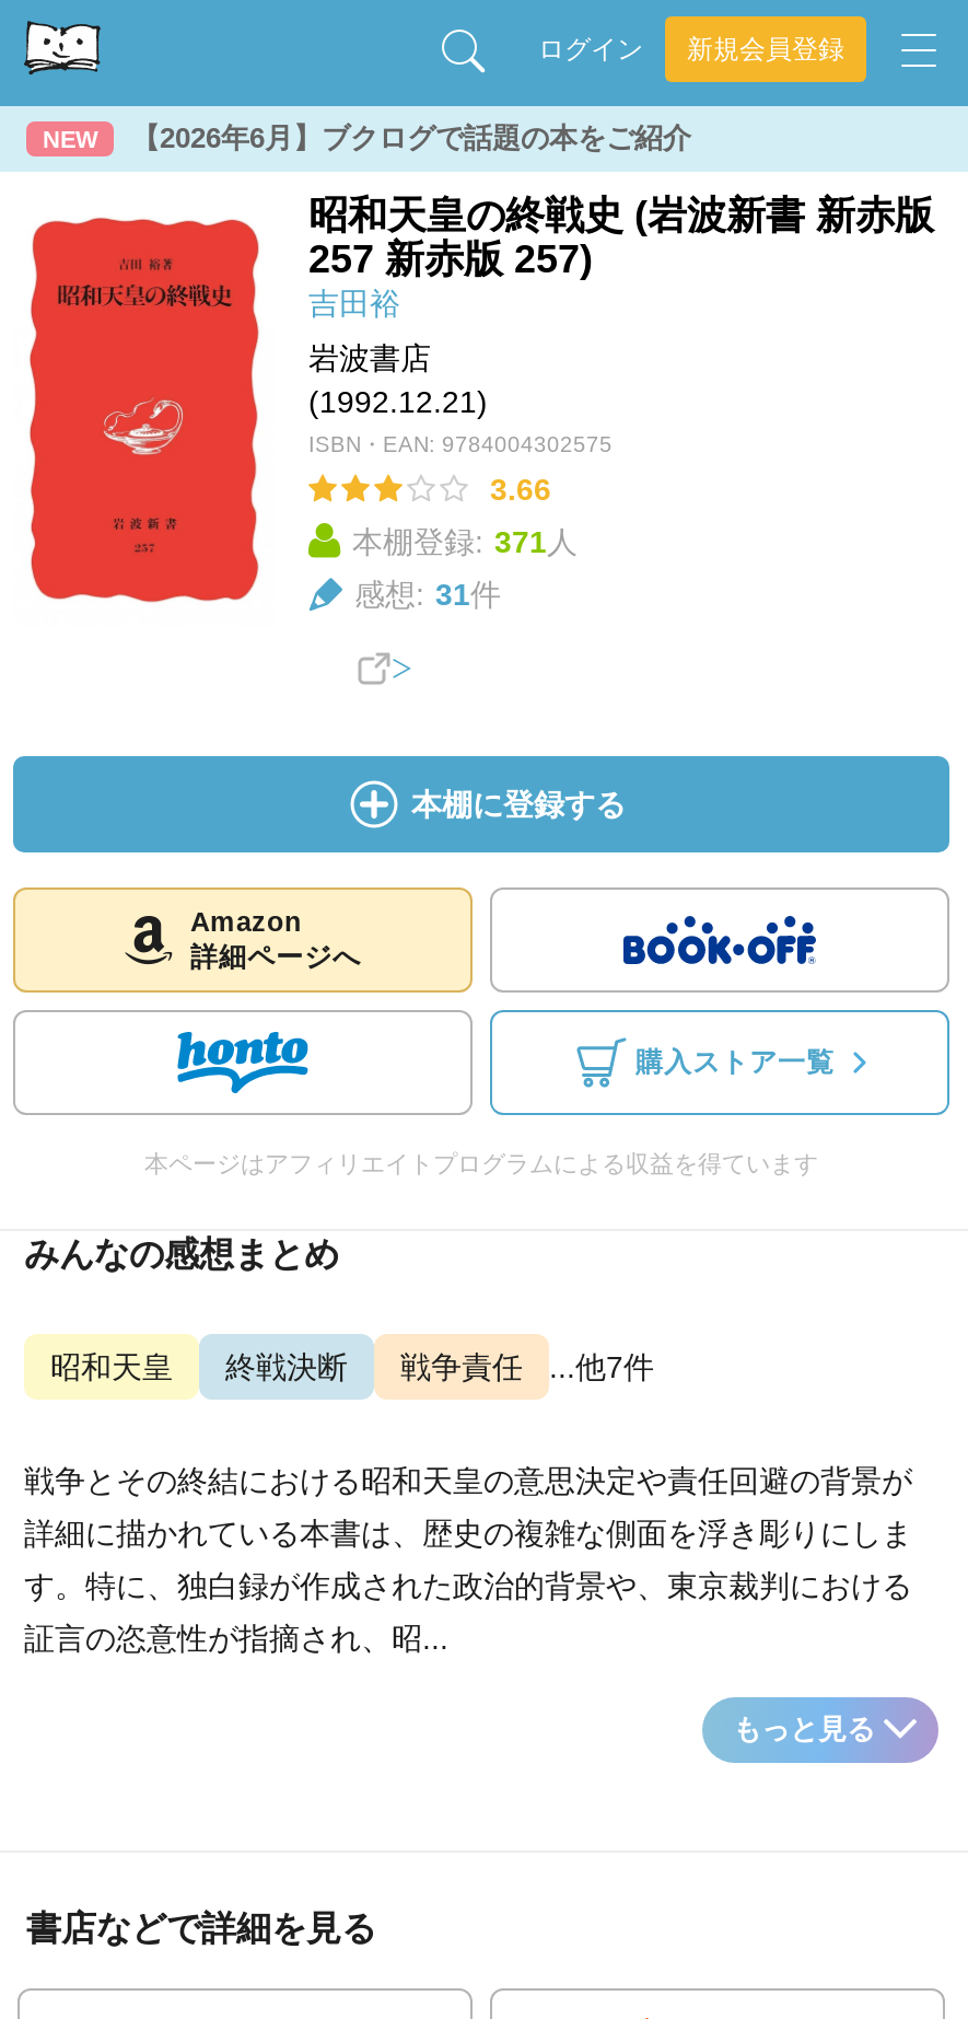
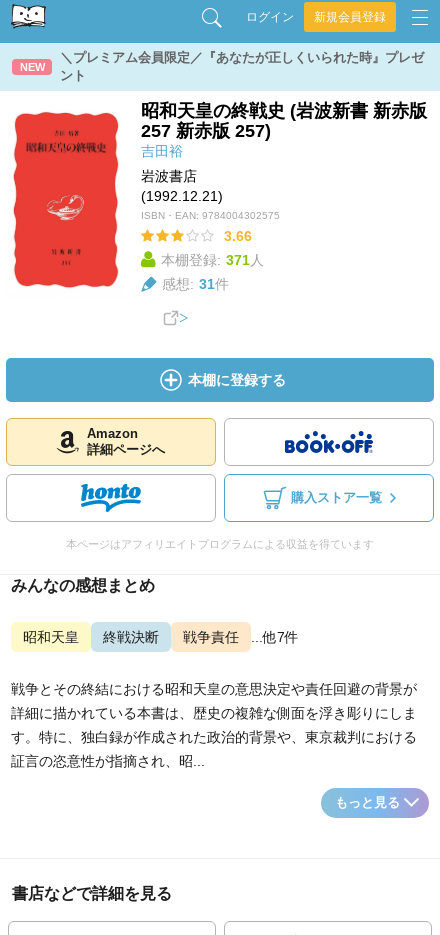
- 【2026年6月】ブクログで話題の本をご紹介
+ ＼プレミアム会員限定／『あなたが正しくいられた時』プレゼ
+ ント
